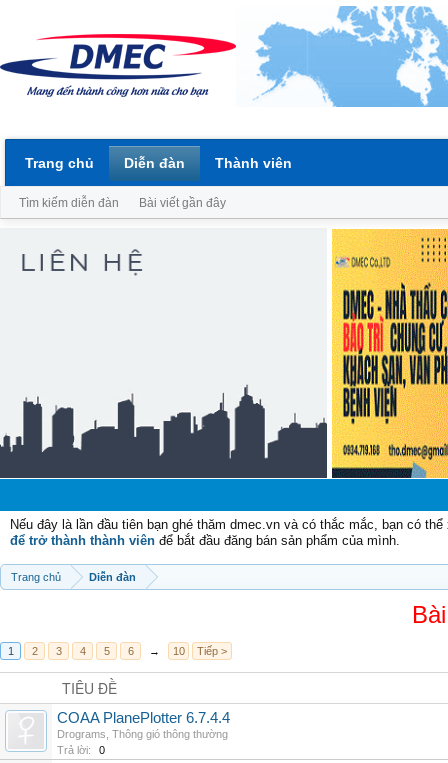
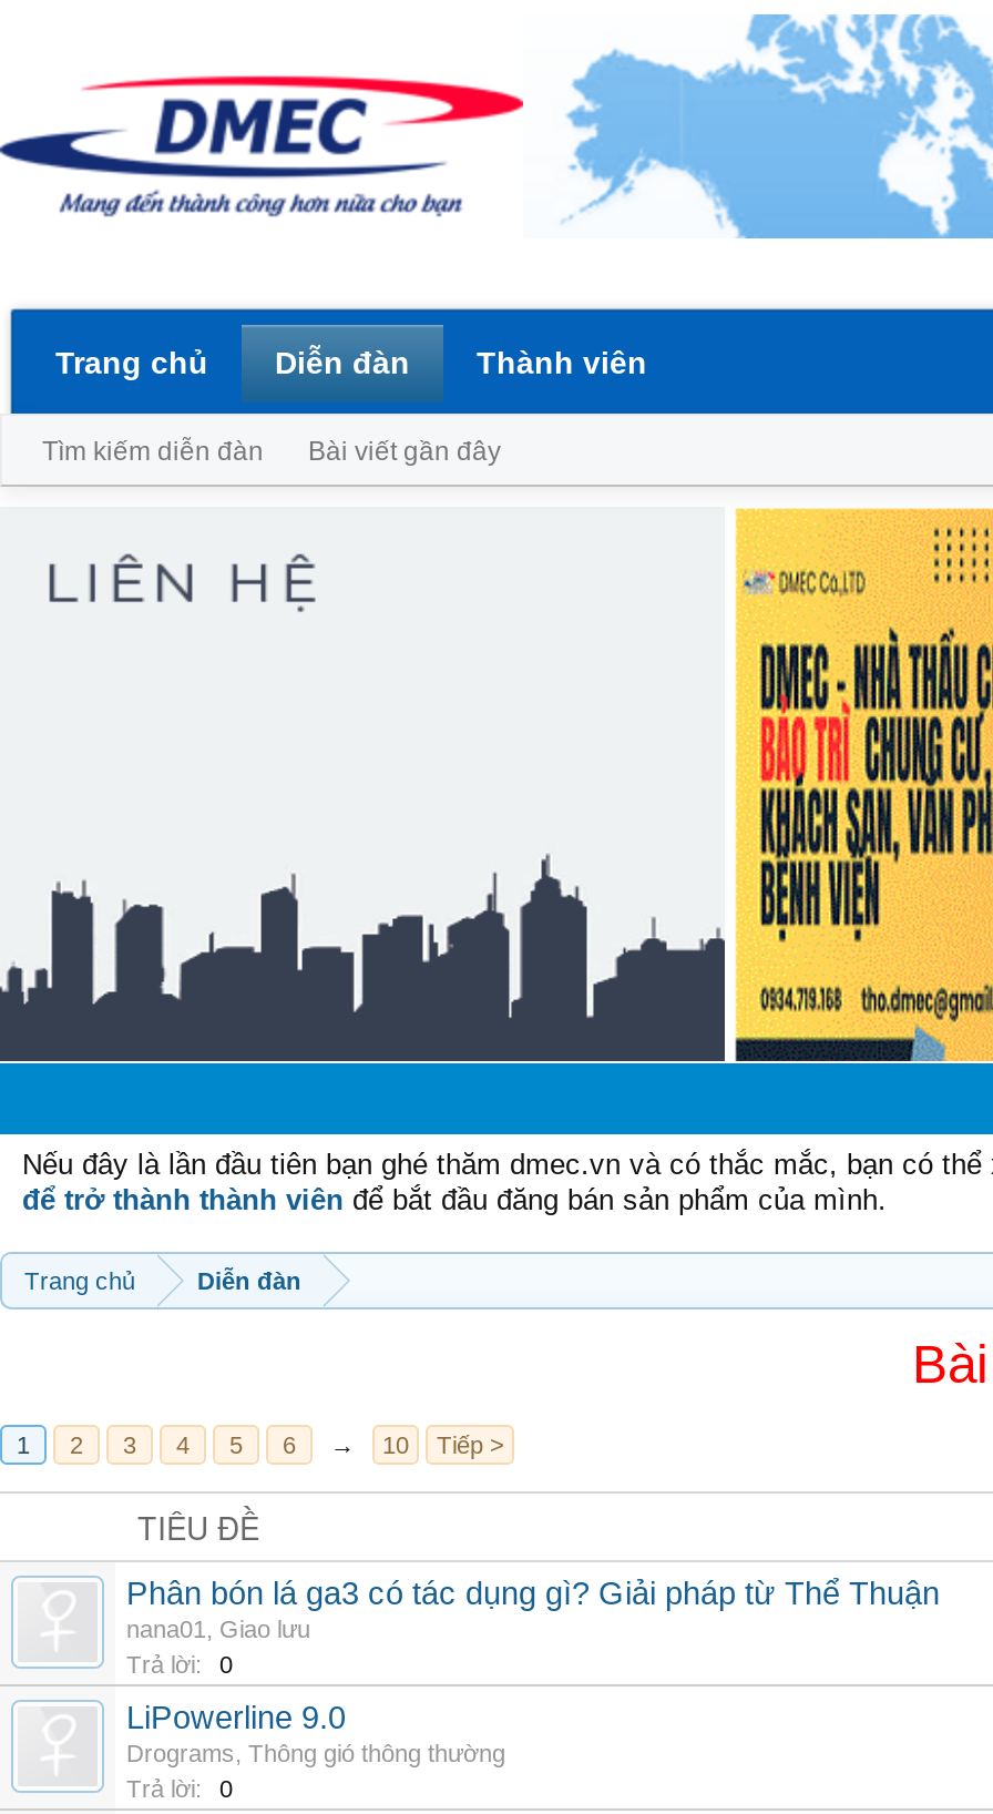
- COAA PlanePlotter 6.7.4.4
+ Phân bón lá ga3 có tác dụng gì? Giải pháp từ Thể Thuận
+ nana01, Giao lưu
+ Trả lời:
+ 0
+ LiPowerline 9.0
